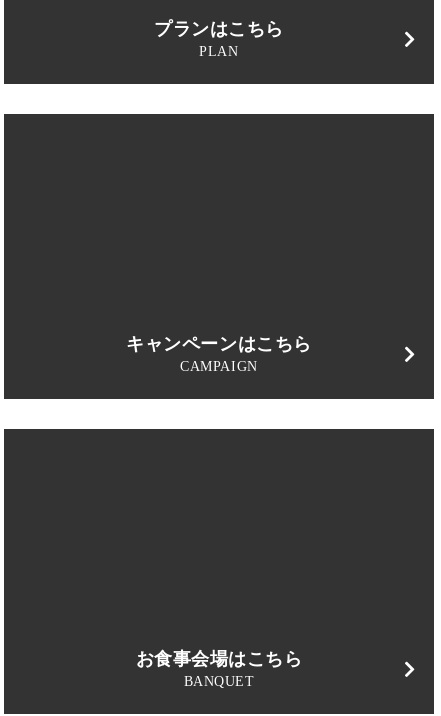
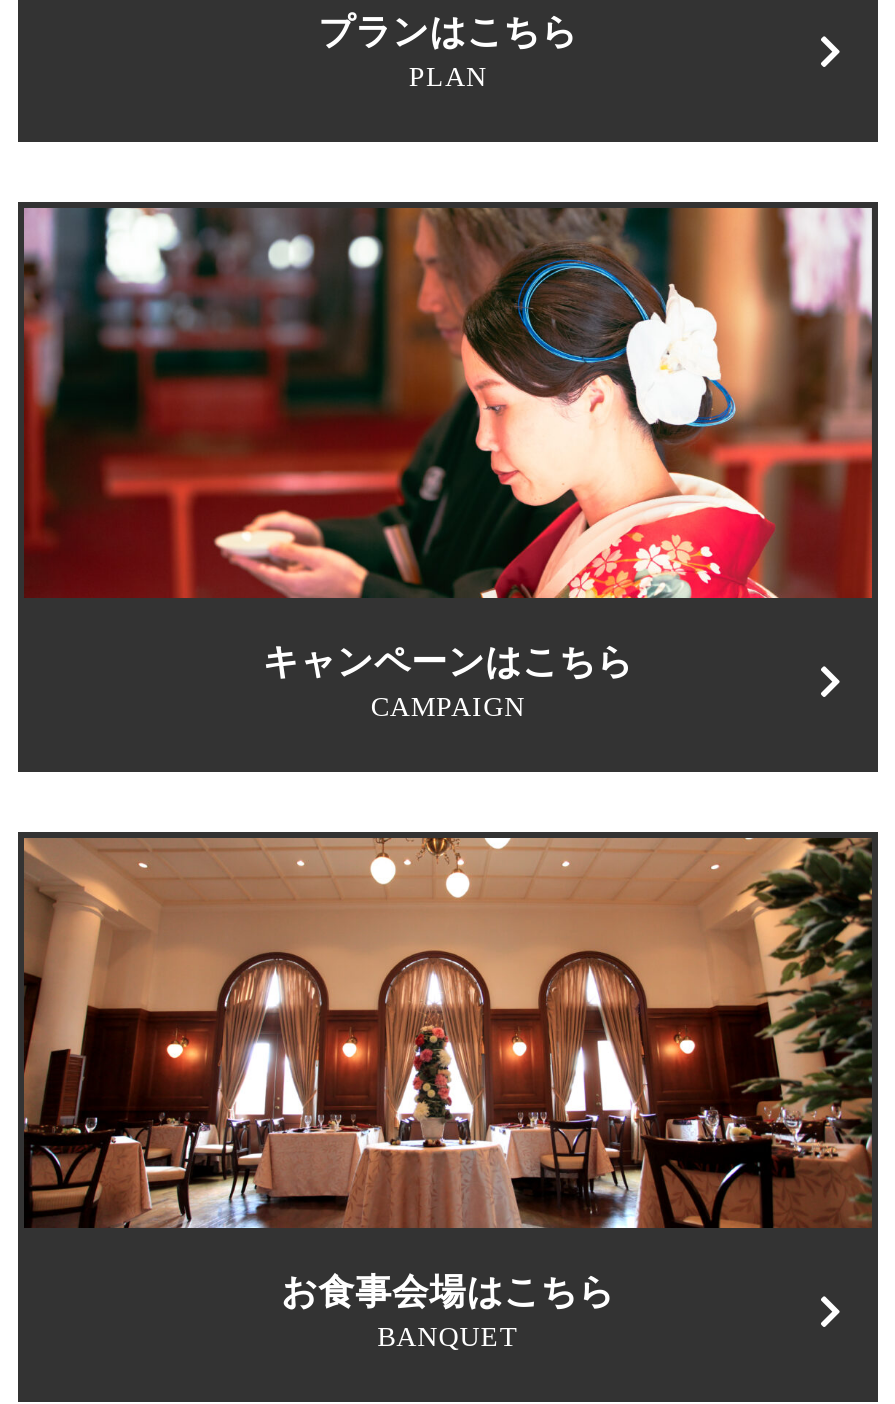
+ [image]

+ [image]
